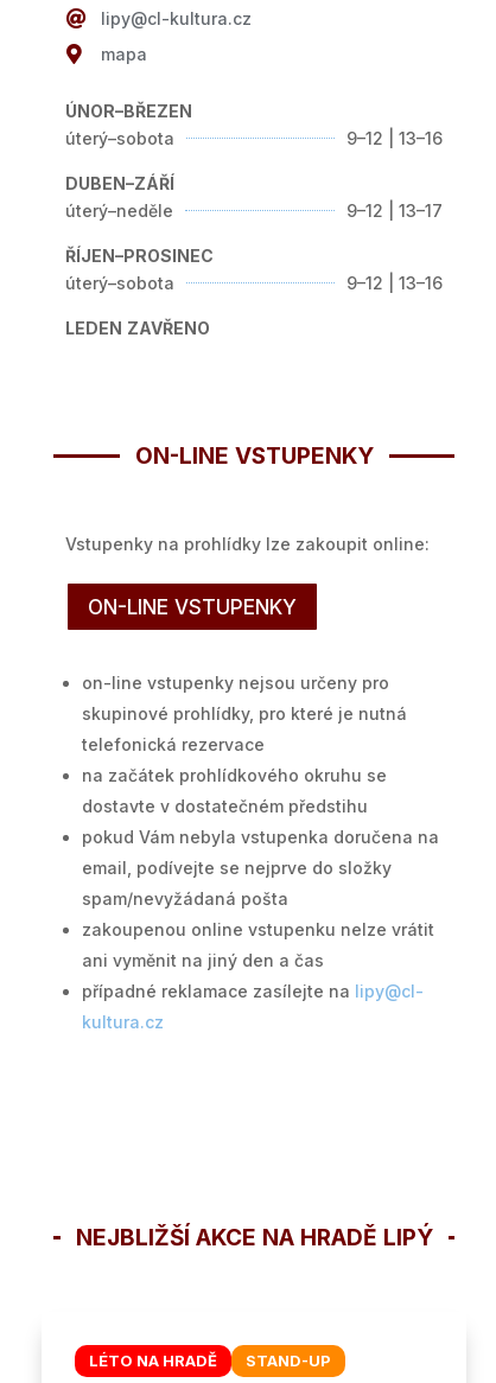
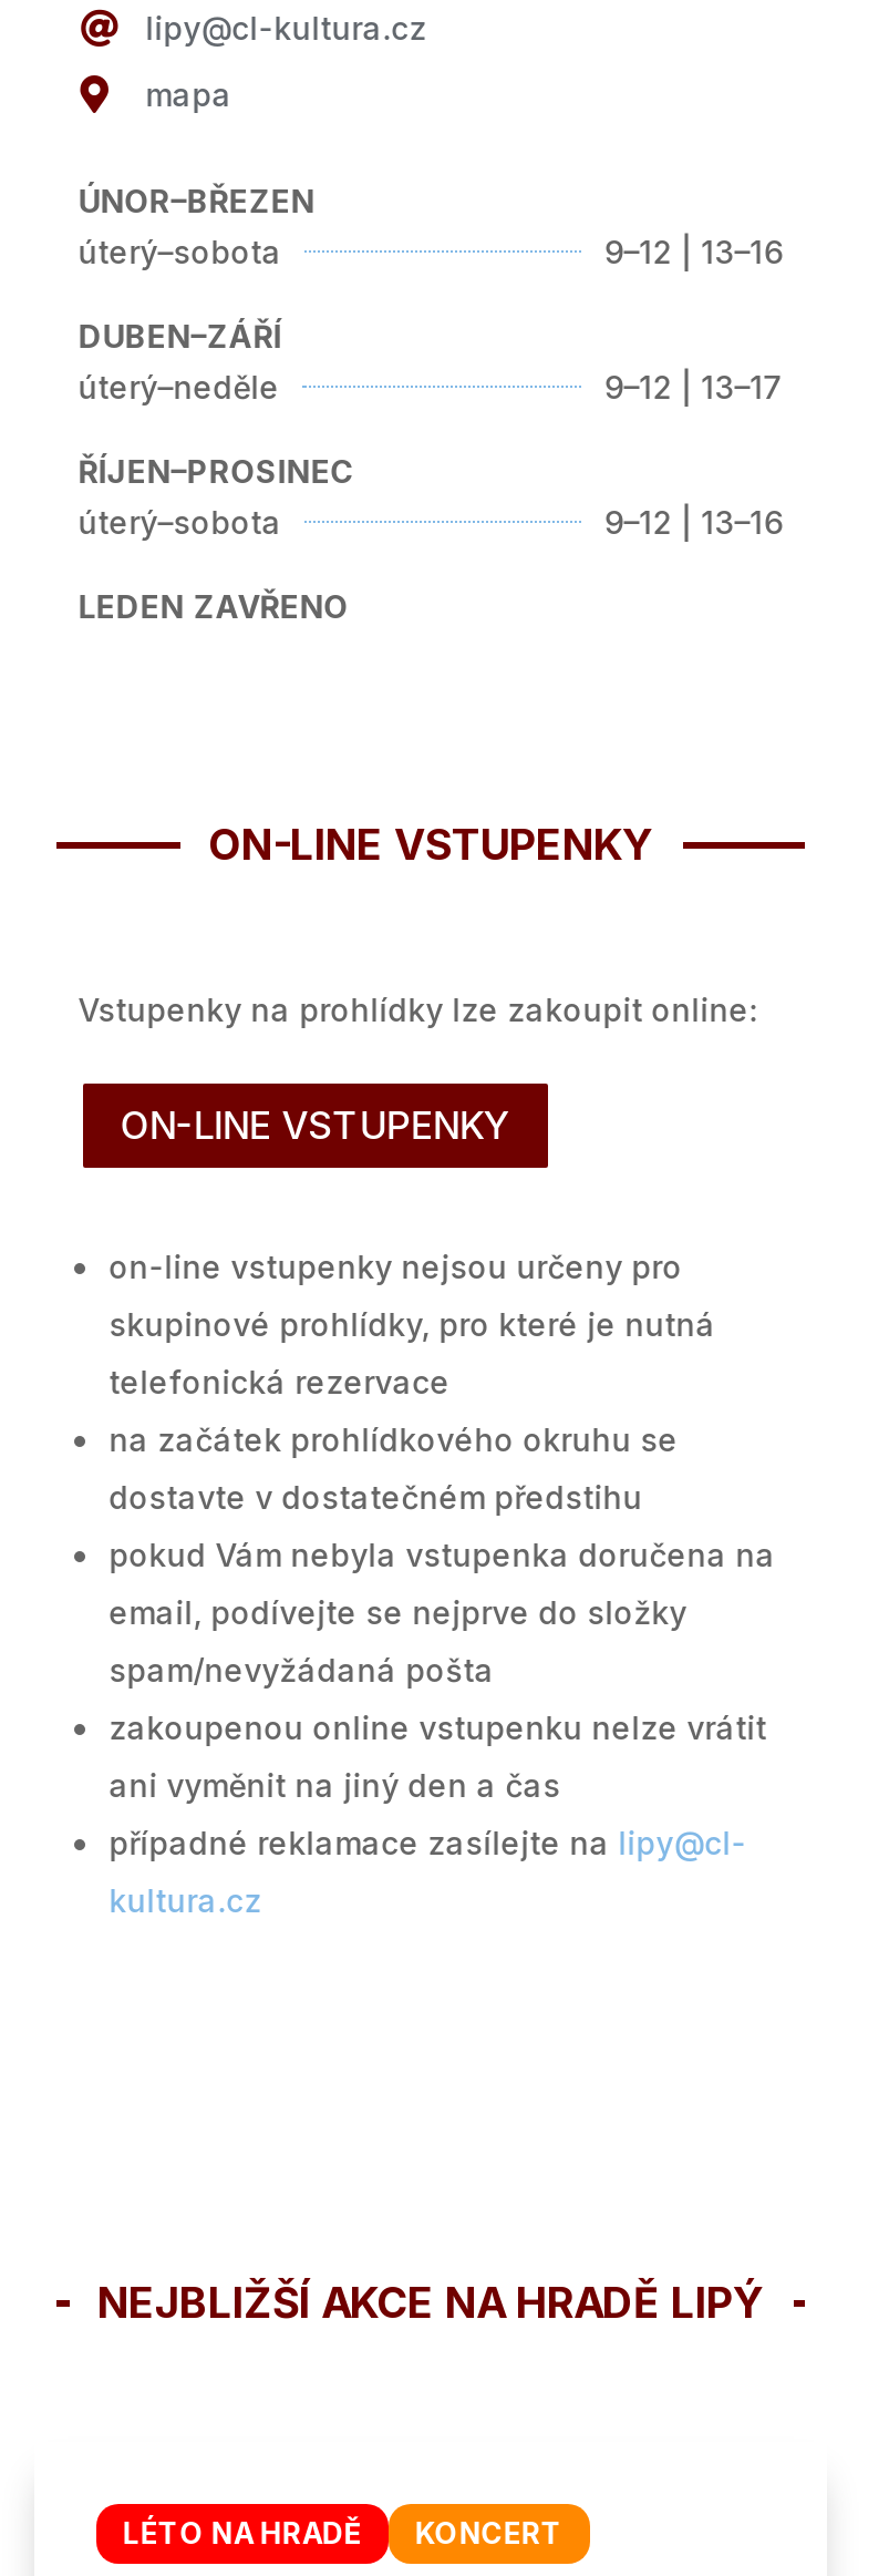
- STAND-UP
+ KONCERT
